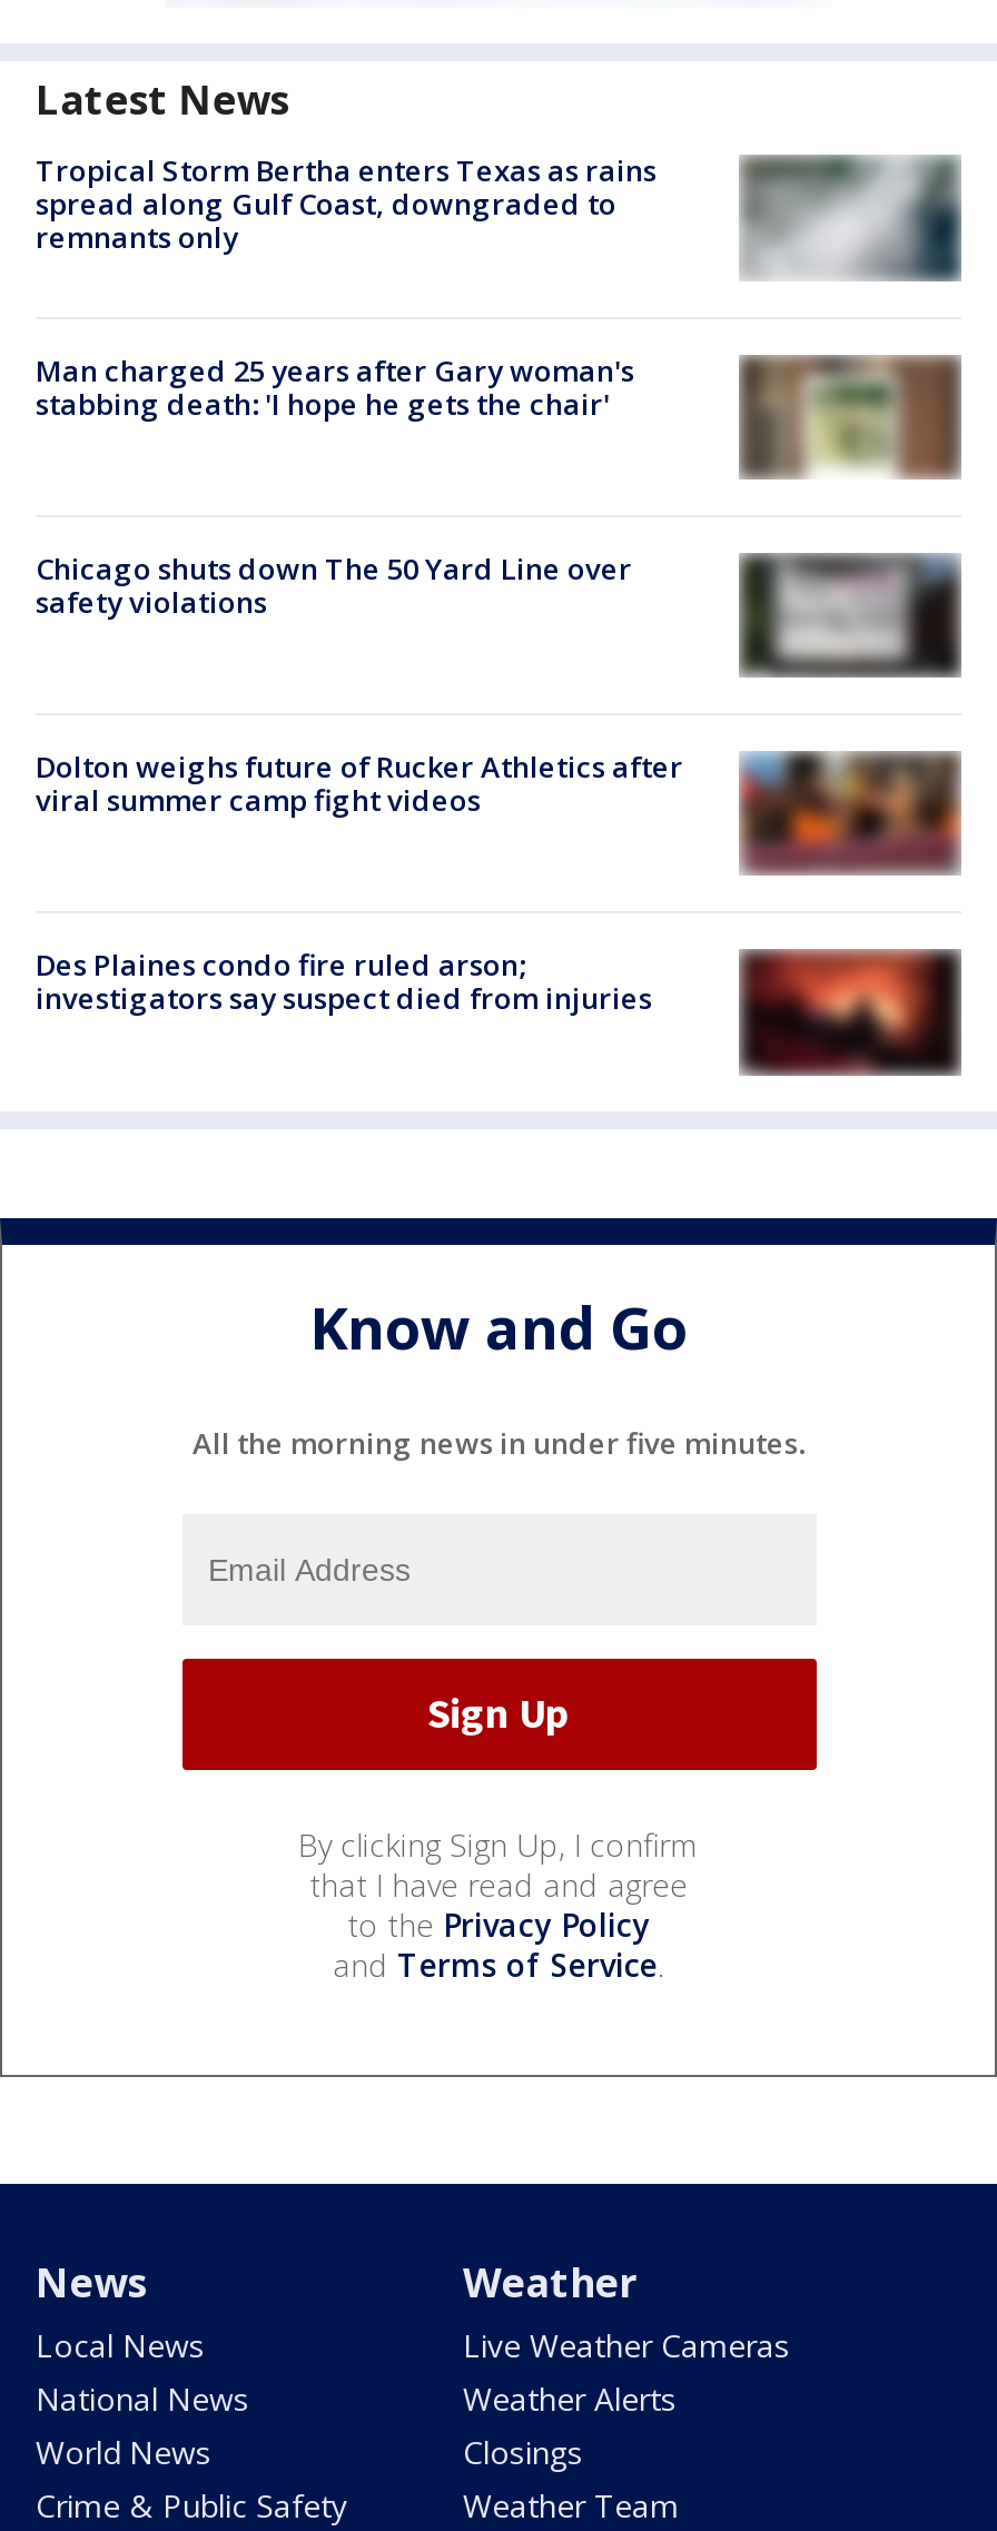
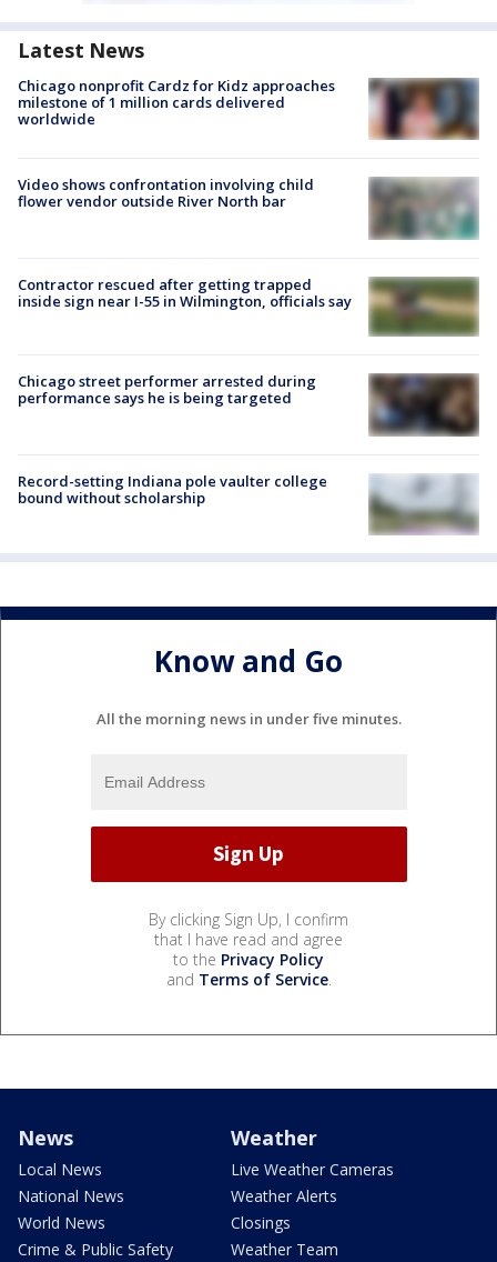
- [image]
- Tropical Storm Bertha enters Texas as rains
- spread along Gulf Coast, downgraded to
- remnants only
+ [image]
+ Chicago nonprofit Cardz for Kidz approaches
+ milestone of 1 million cards delivered
+ worldwide

- Man charged 25 years after Gary woman's
- stabbing death: 'I hope he gets the chair'
+ Video shows confrontation involving child
+ flower vendor outside River North bar

- [image]
+ [image]

- Chicago shuts down The 50 Yard Line over
- safety violations
+ Contractor rescued after getting trapped
+ inside sign near I-55 in Wilmington, officials say

- [image]
+ [image]

- Dolton weighs future of Rucker Athletics after
- viral summer camp fight videos
+ Chicago street performer arrested during
+ performance says he is being targeted

- [image]
+ [image]

- [image]
- Des Plaines condo fire ruled arson;
- investigators say suspect died from injuries
+ [image]
+ Record-setting Indiana pole vaulter college
+ bound without scholarship
